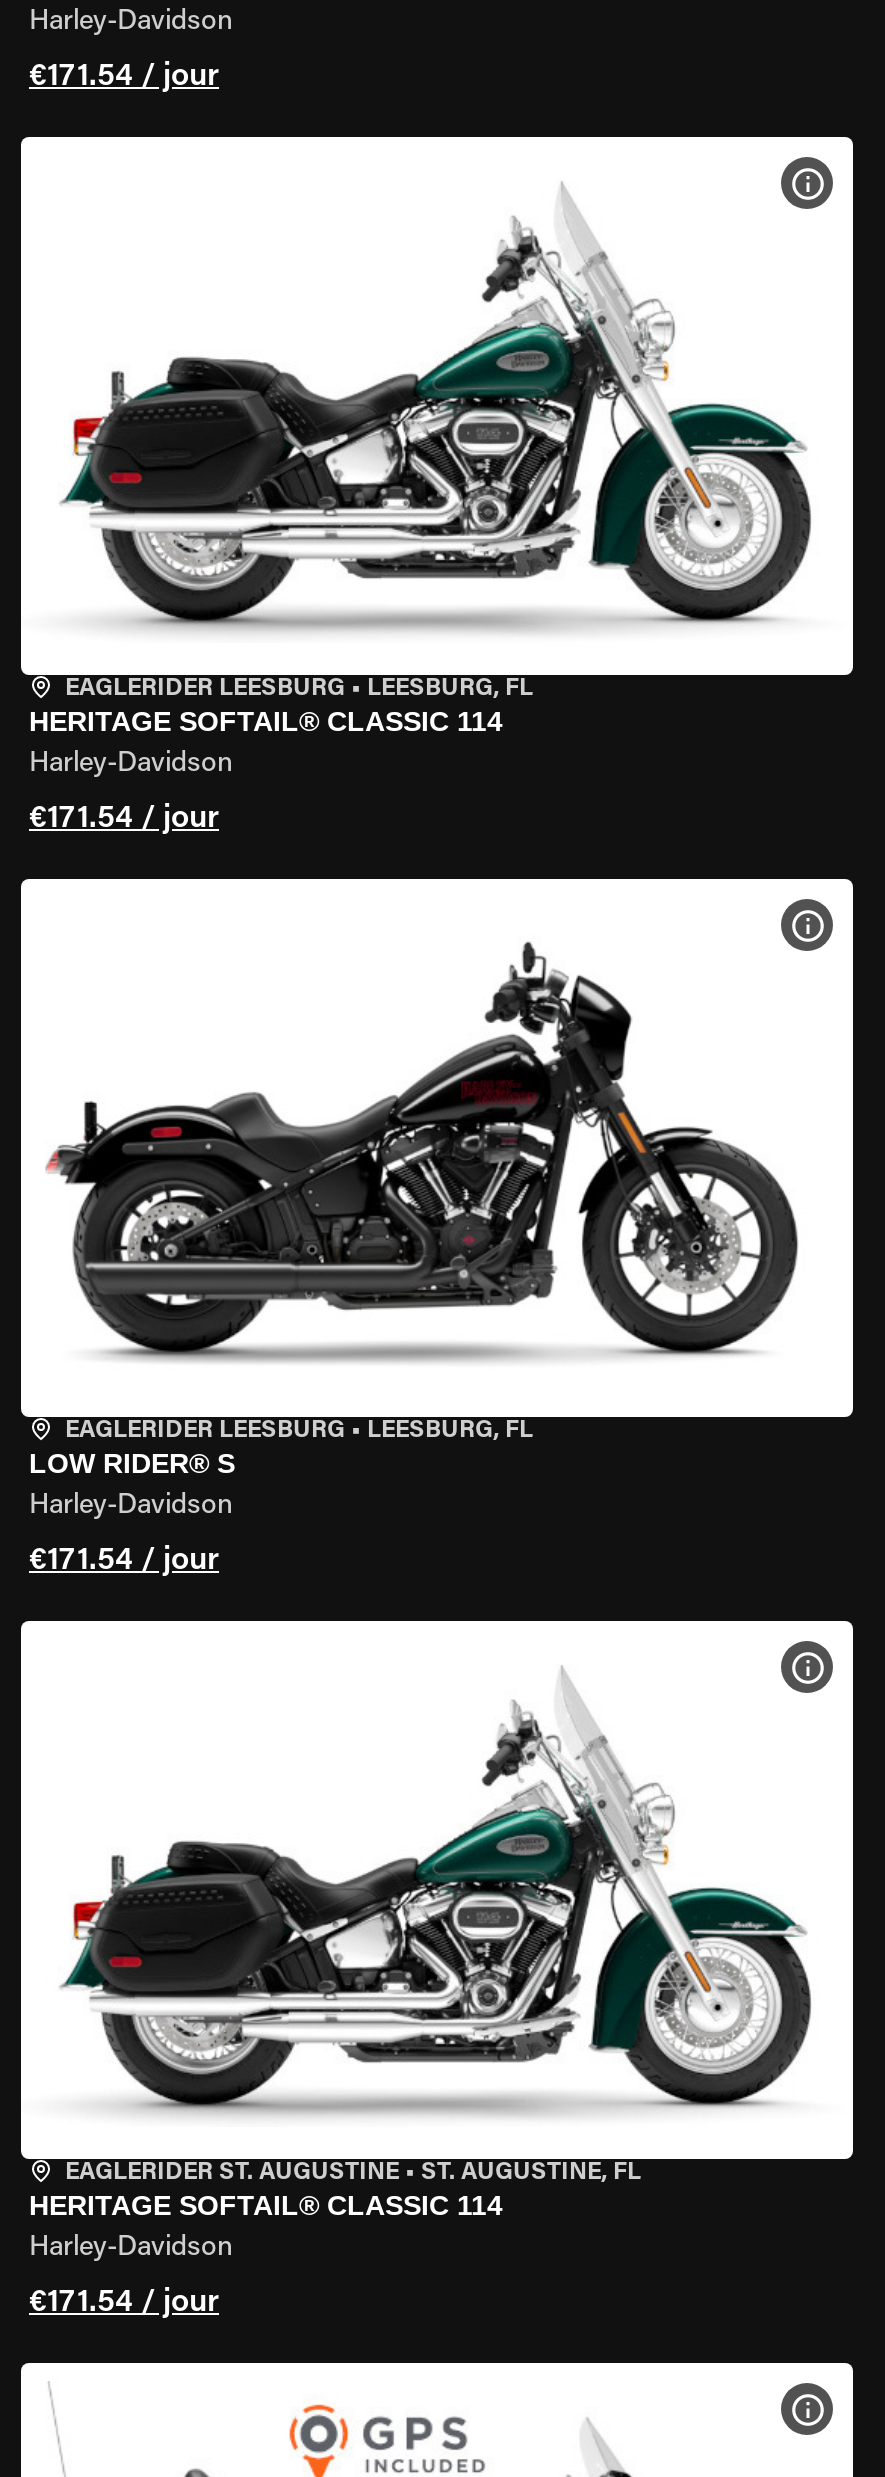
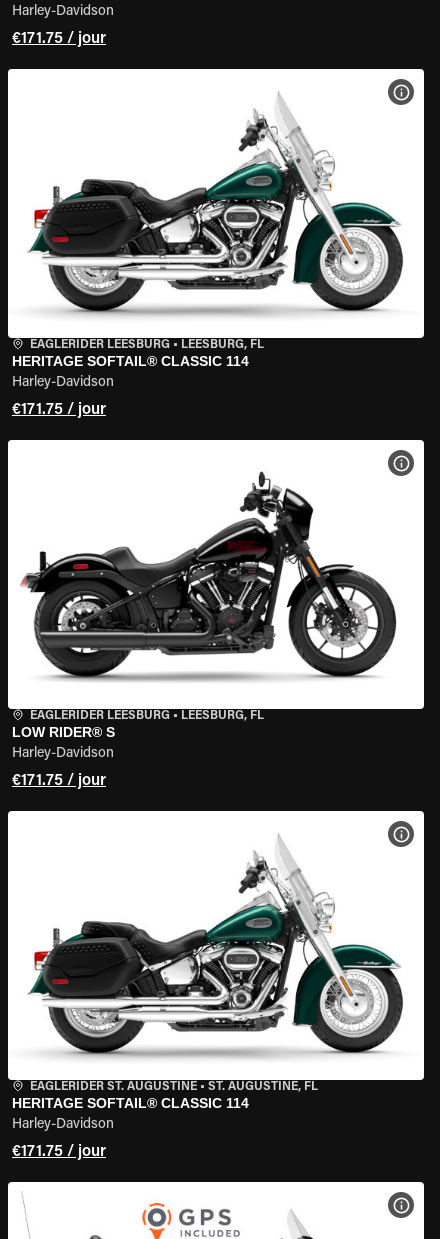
- €171.54 / jour
+ €171.75 / jour

- €171.54 / jour
+ €171.75 / jour

- €171.54 / jour
+ €171.75 / jour

- €171.54 / jour
+ €171.75 / jour
